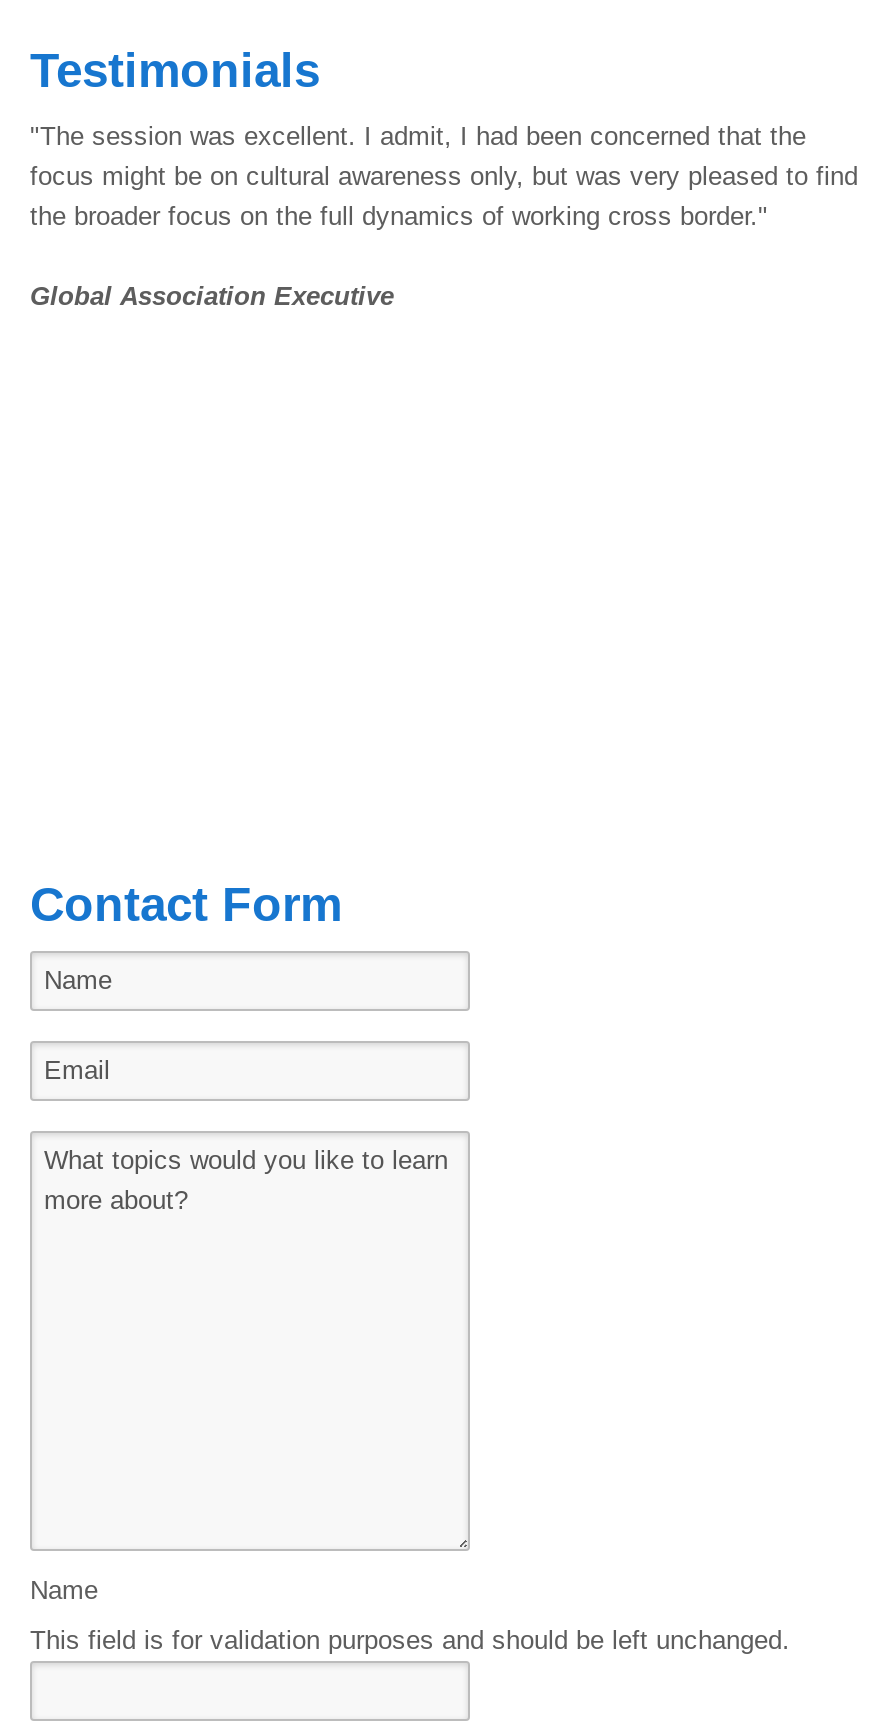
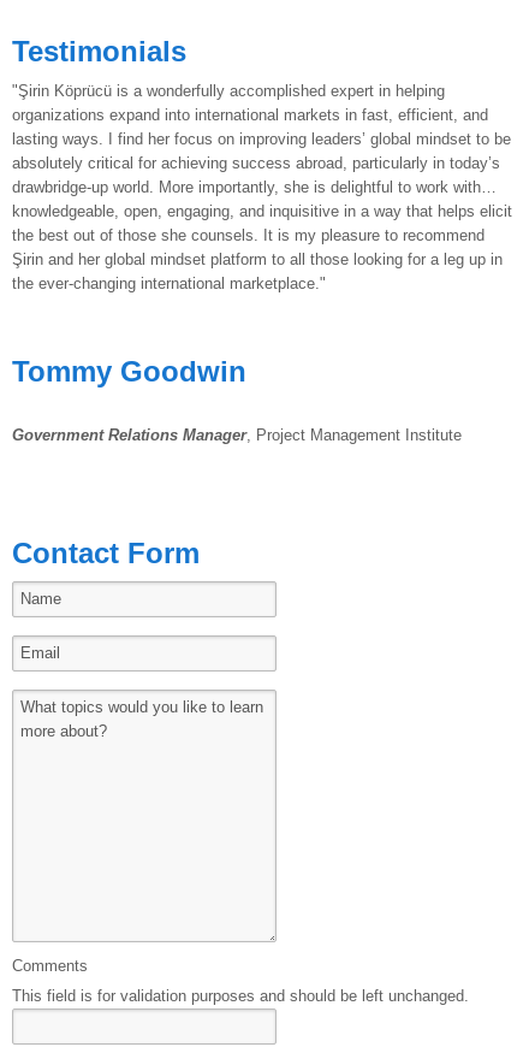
- "The session was excellent. I admit, I had been concerned that the
- focus might be on cultural awareness only, but was very pleased to find
- the broader focus on the full dynamics of working cross border."
- Global Association Executive
+ "Şirin Köprücü is a wonderfully accomplished expert in helping
+ organizations expand into international markets in fast, efficient, and
+ lasting ways. I find her focus on improving leaders’ global mindset to be
+ absolutely critical for achieving success abroad, particularly in today’s
+ drawbridge-up world. More importantly, she is delightful to work with…
+ knowledgeable, open, engaging, and inquisitive in a way that helps elicit
+ the best out of those she counsels. It is my pleasure to recommend
+ Şirin and her global mindset platform to all those looking for a leg up in
+ the ever-changing international marketplace."
+ Tommy Goodwin
+ Government Relations Manager, Project Management Institute

- Name
+ Comments
